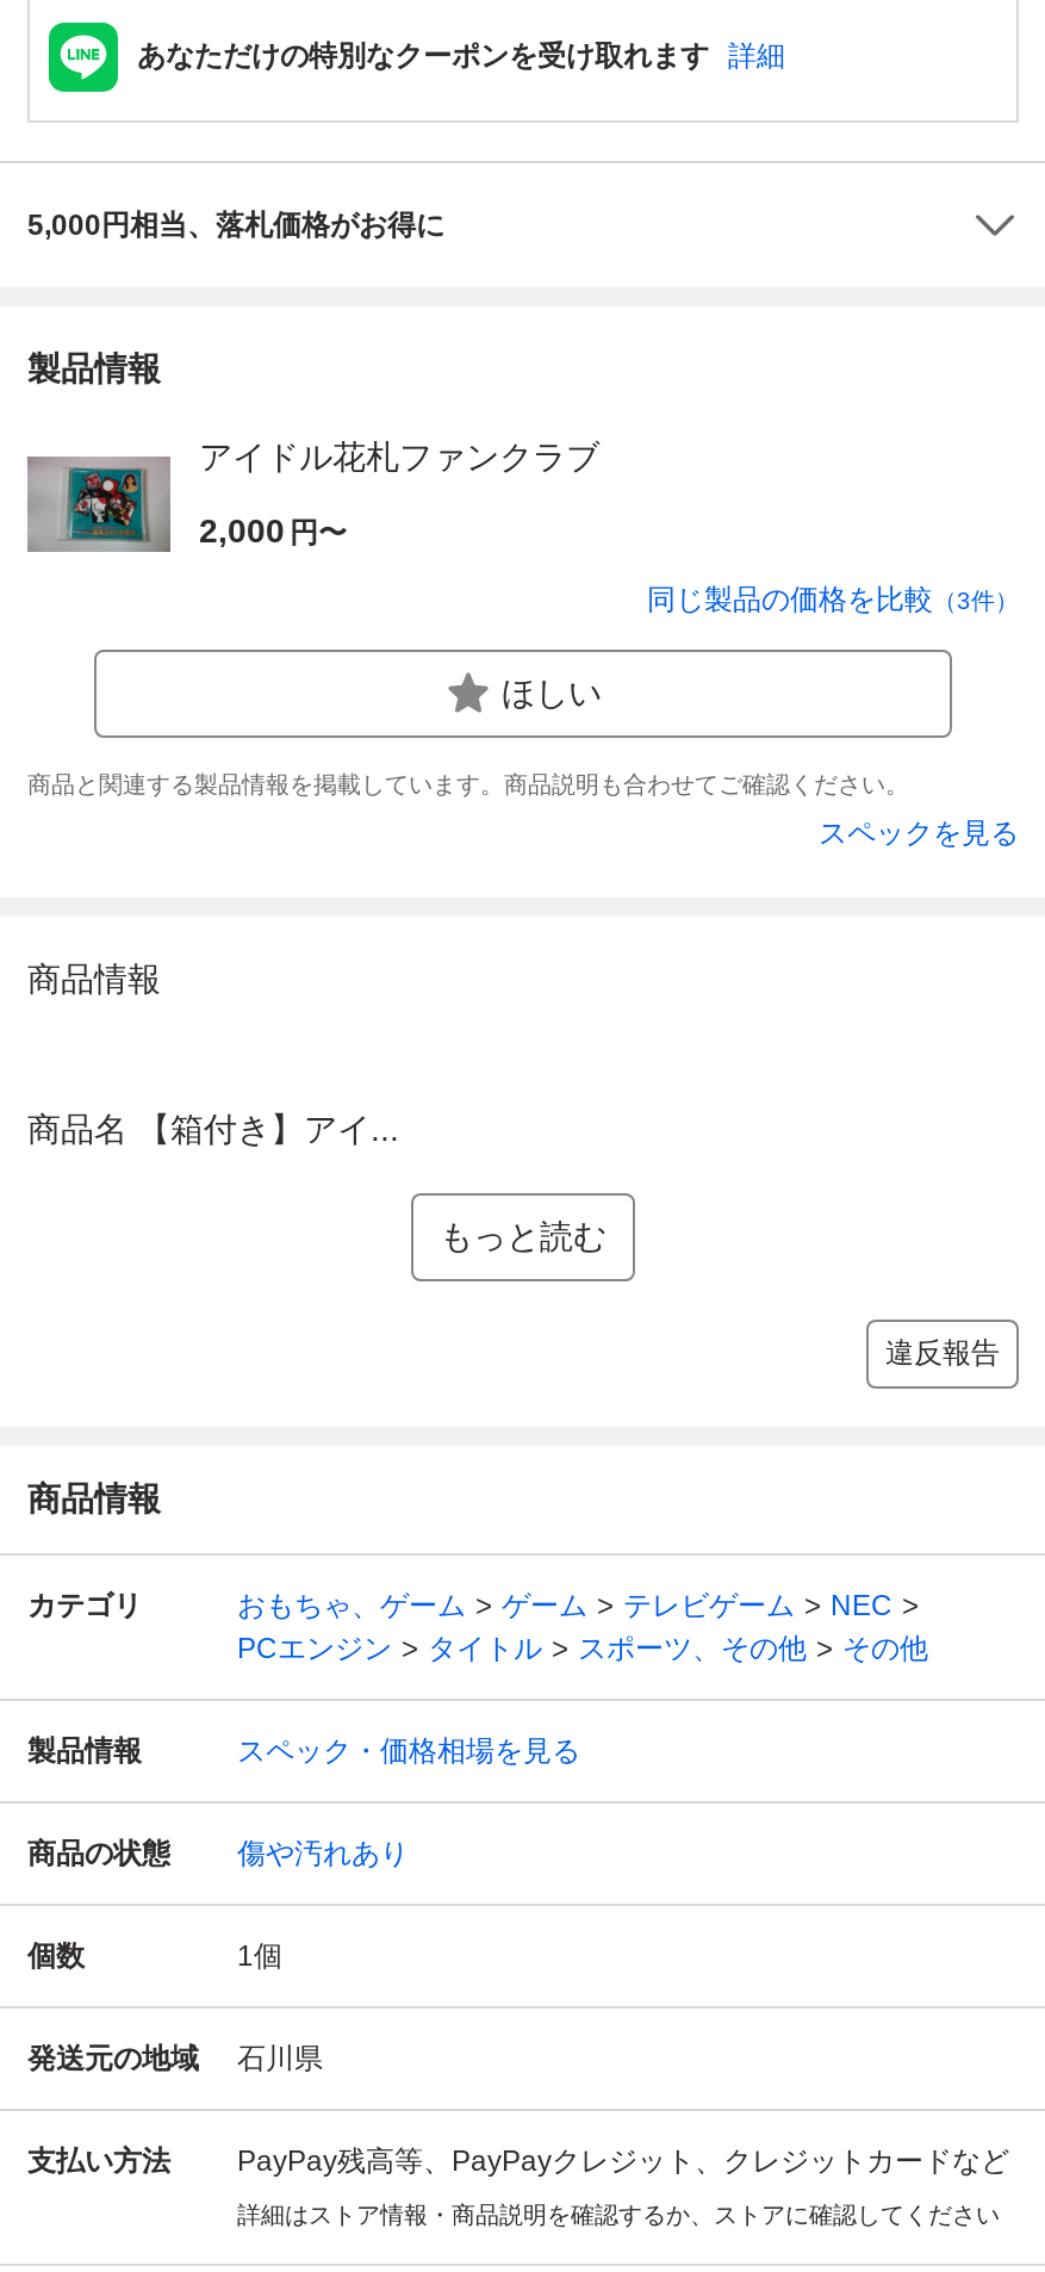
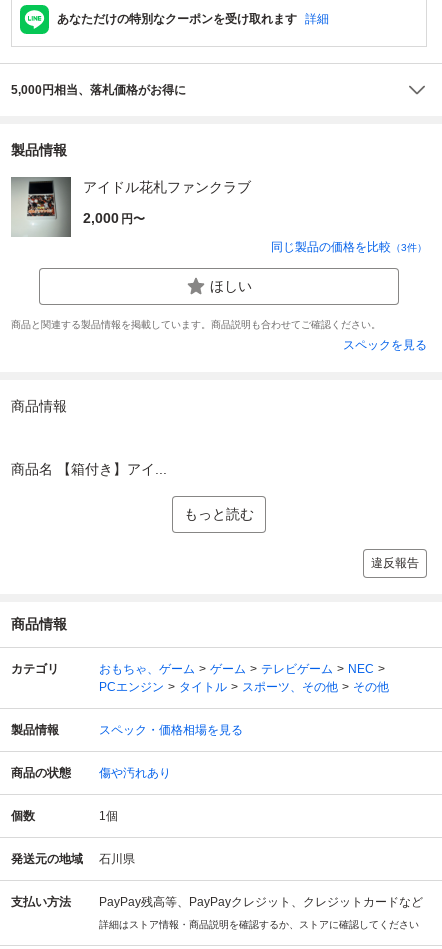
- [image]
+ [image]
